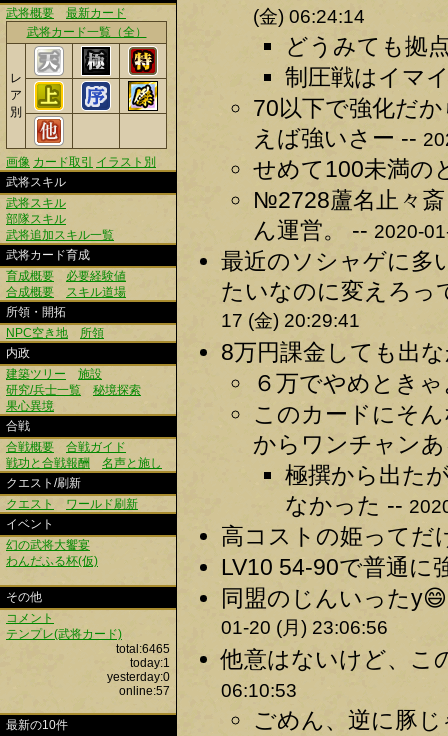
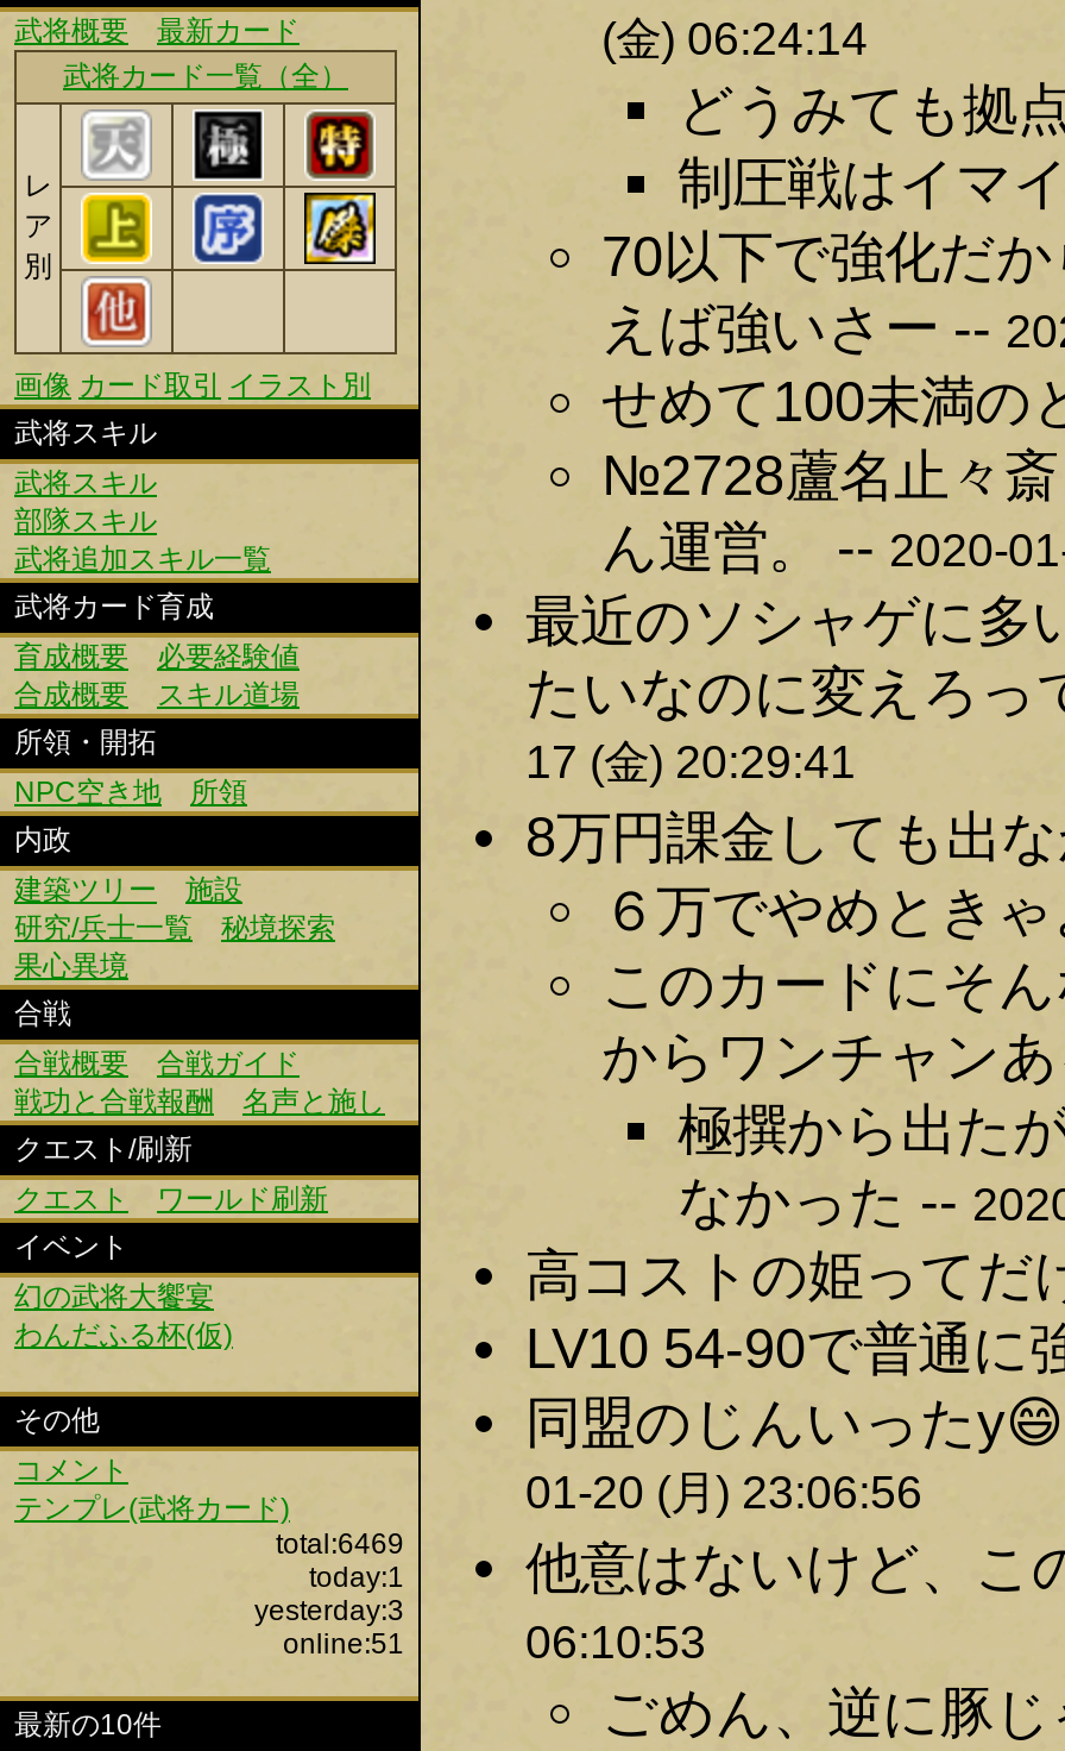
- total:6465
+ total:6469

- yesterday:0
- online:57
+ yesterday:3
+ online:51
